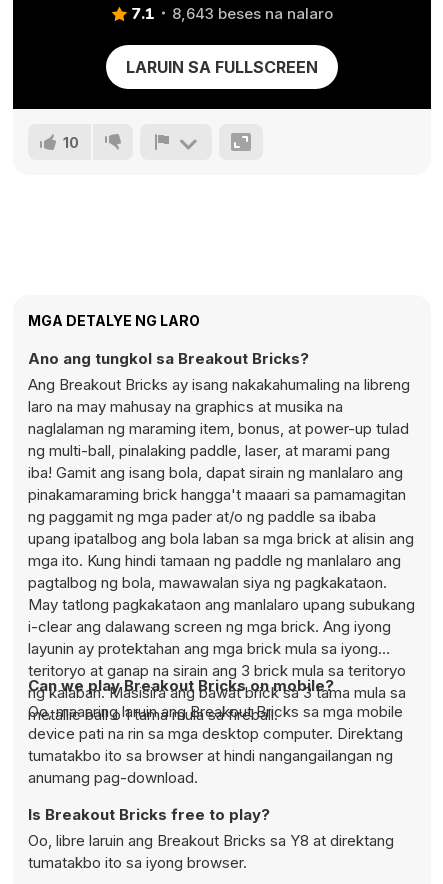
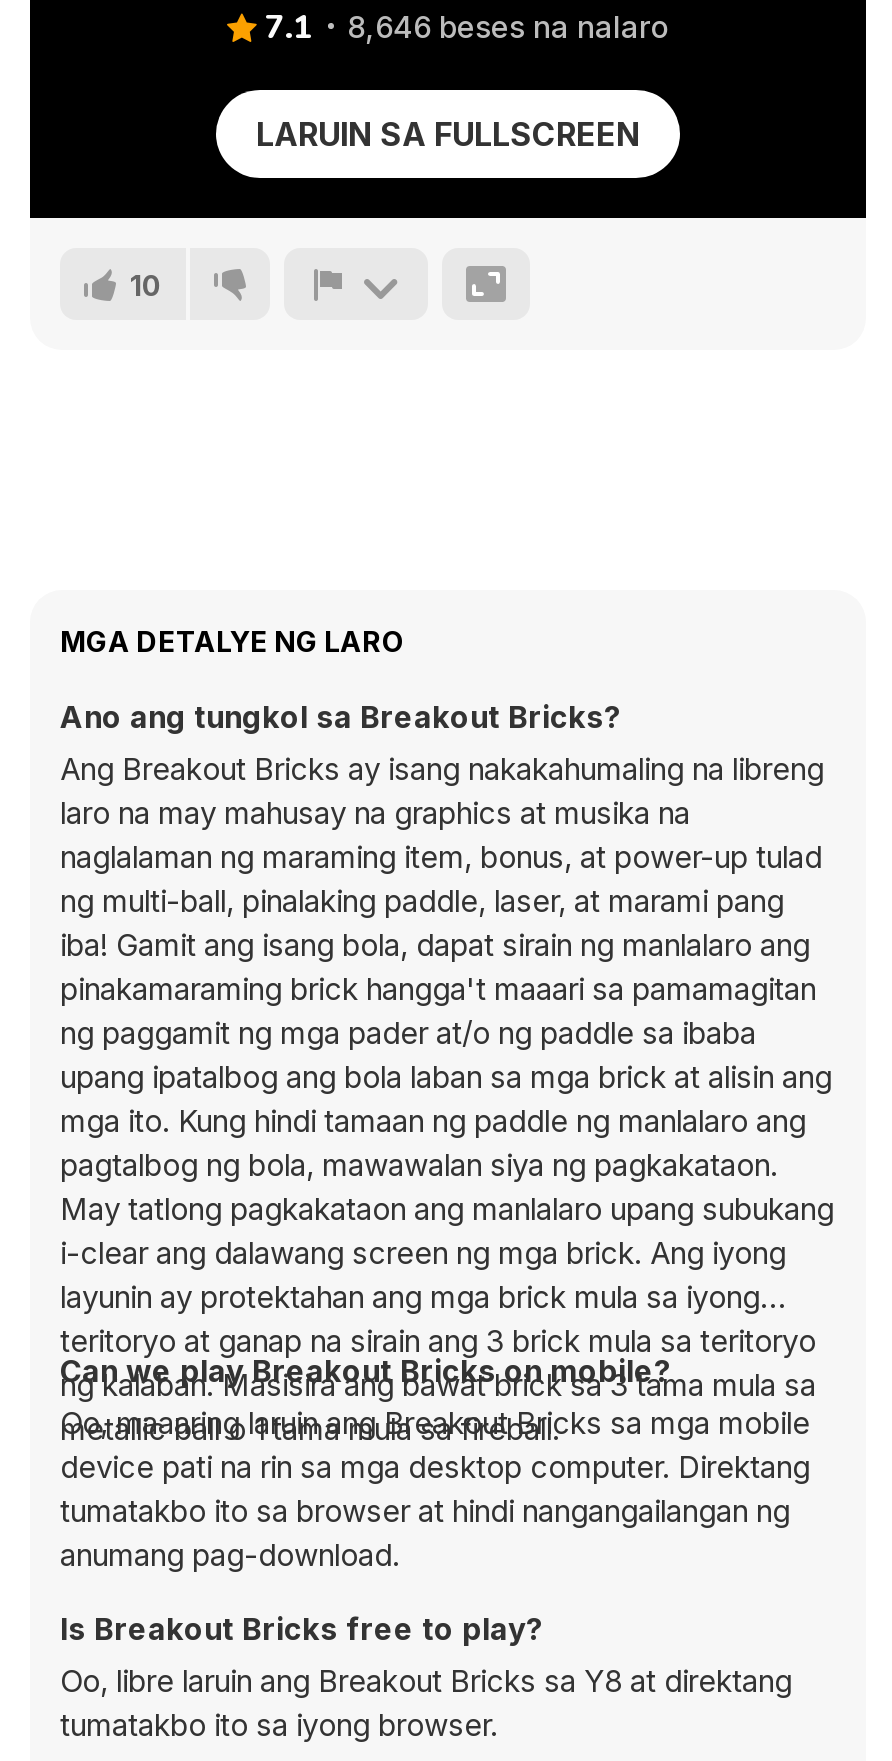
- 8,643 beses na nalaro
+ 8,646 beses na nalaro
